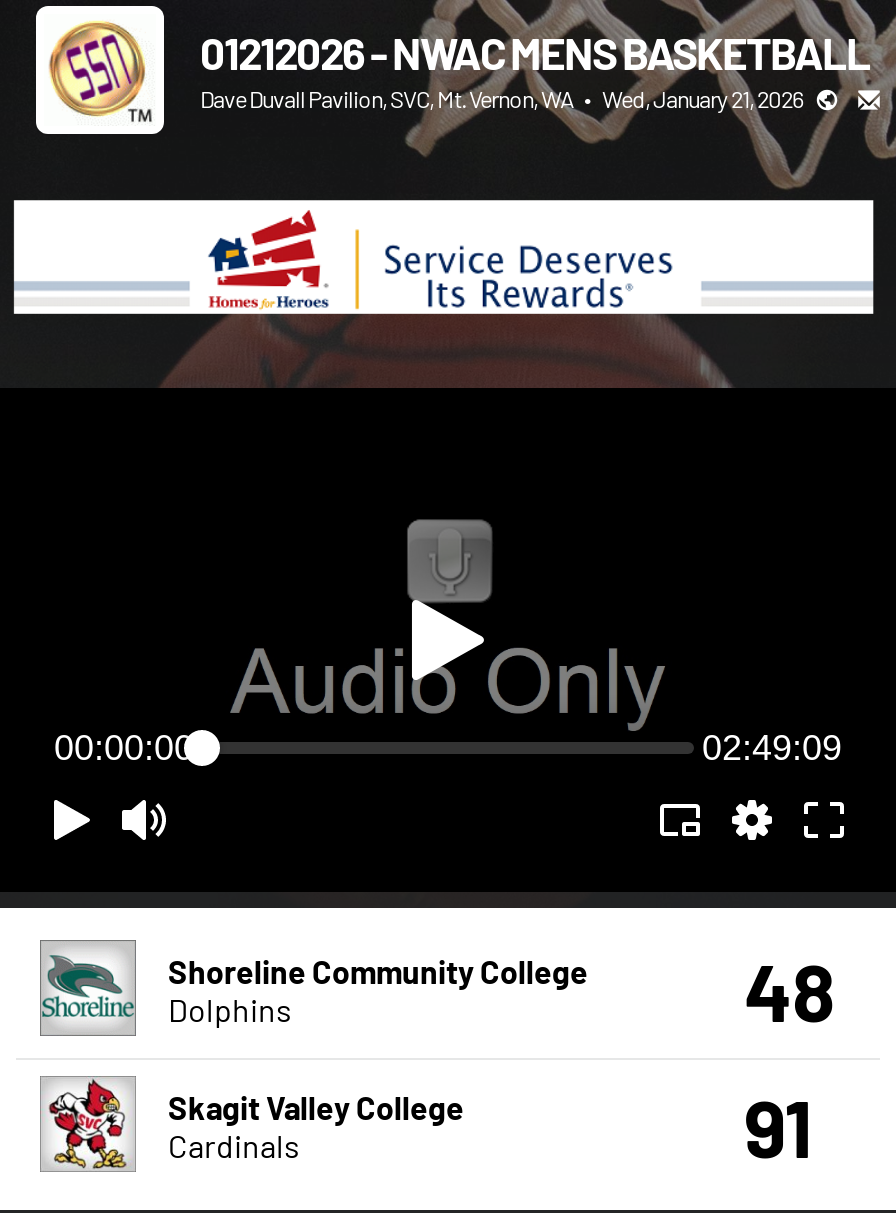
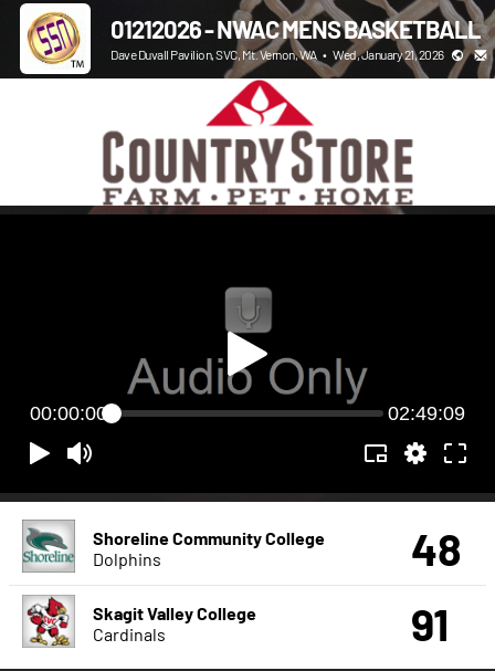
- [image]
+ [image]
